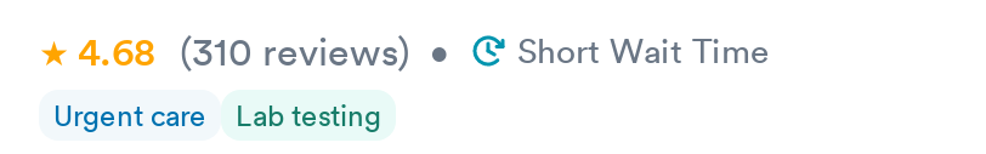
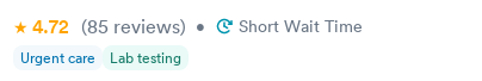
- 4.68 (310 reviews) • Short Wait Time
+ 4.72 (85 reviews) • Short Wait Time
